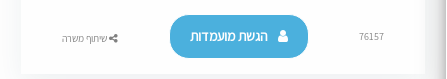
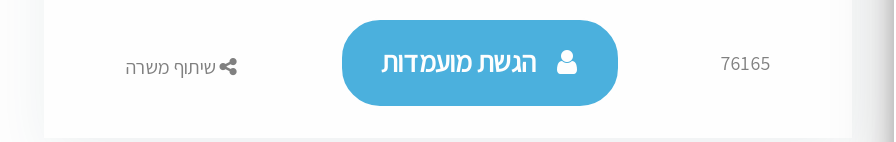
- 76157
+ 76165
